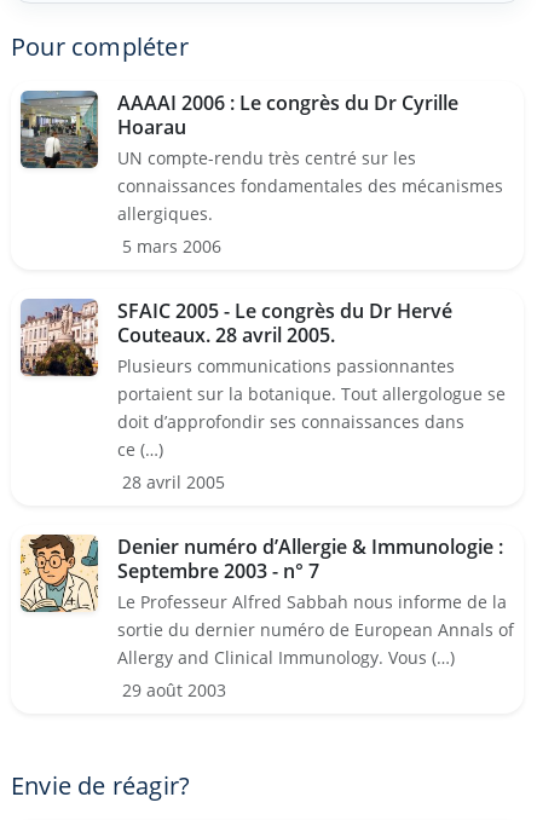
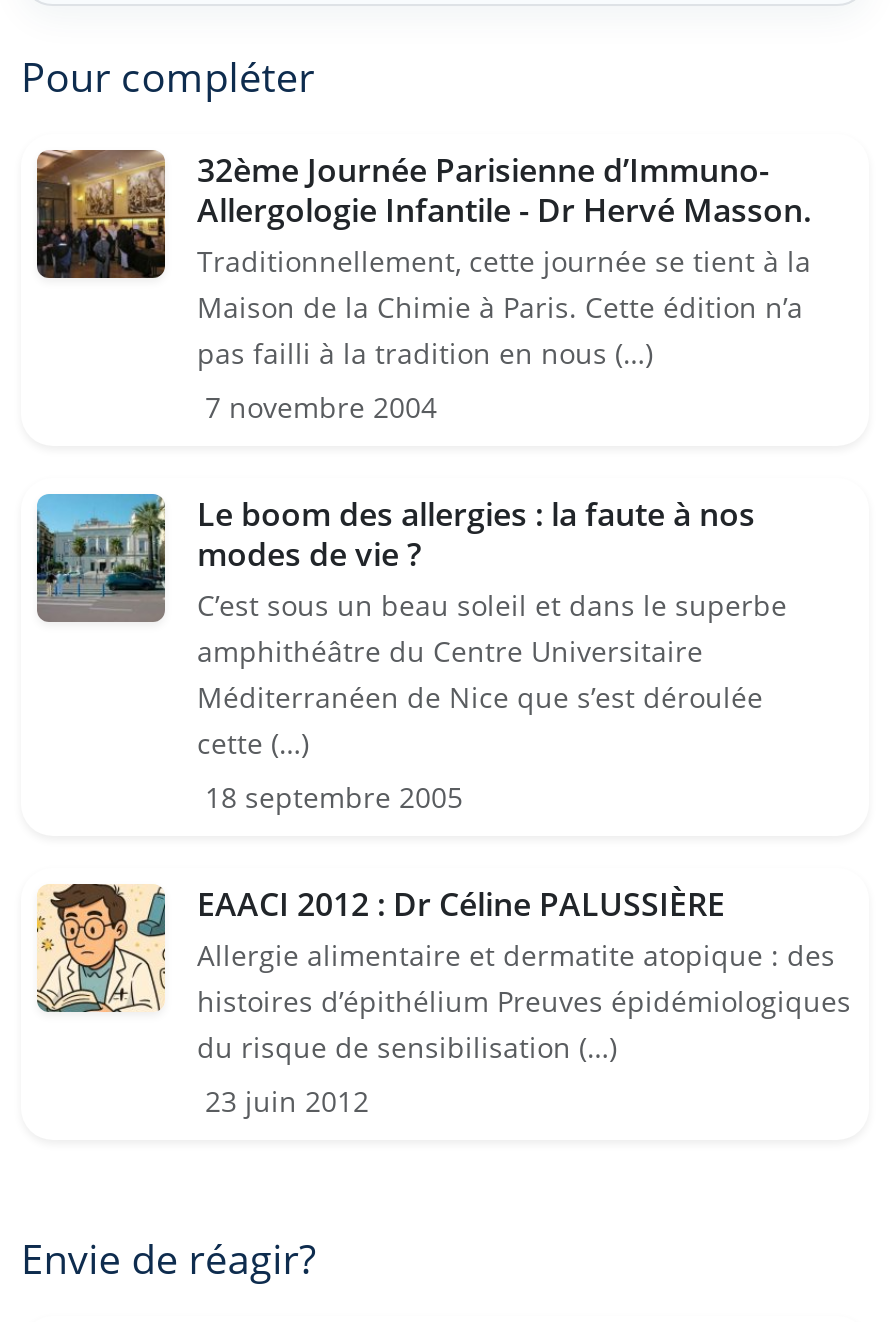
- [image]
- AAAAI 2006 : Le congrès du Dr Cyrille
- Hoarau
- UN compte-rendu très centré sur les
- connaissances fondamentales des mécanismes
- allergiques.
- 5 mars 2006
+ [image]
+ 32ème Journée Parisienne d’Immuno-
+ Allergologie Infantile - Dr Hervé Masson.
+ Traditionnellement, cette journée se tient à la
+ Maison de la Chimie à Paris. Cette édition n’a
+ pas failli à la tradition en nous (…)
+ 7 novembre 2004

- [image]
- SFAIC 2005 - Le congrès du Dr Hervé
- Couteaux. 28 avril 2005.
- Plusieurs communications passionnantes
- portaient sur la botanique. Tout allergologue se
- doit d’approfondir ses connaissances dans
- ce (…)
- 28 avril 2005
+ [image]
+ Le boom des allergies : la faute à nos
+ modes de vie ?
+ C’est sous un beau soleil et dans le superbe
+ amphithéâtre du Centre Universitaire
+ Méditerranéen de Nice que s’est déroulée
+ cette (…)
+ 18 septembre 2005

- Denier numéro d’Allergie & Immunologie :
- Septembre 2003 - n° 7
- Le Professeur Alfred Sabbah nous informe de la
- sortie du dernier numéro de European Annals of
- Allergy and Clinical Immunology. Vous (…)
- 29 août 2003
+ EAACI 2012 : Dr Céline PALUSSIÈRE
+ Allergie alimentaire et dermatite atopique : des
+ histoires d’épithélium Preuves épidémiologiques
+ du risque de sensibilisation (…)
+ 23 juin 2012
